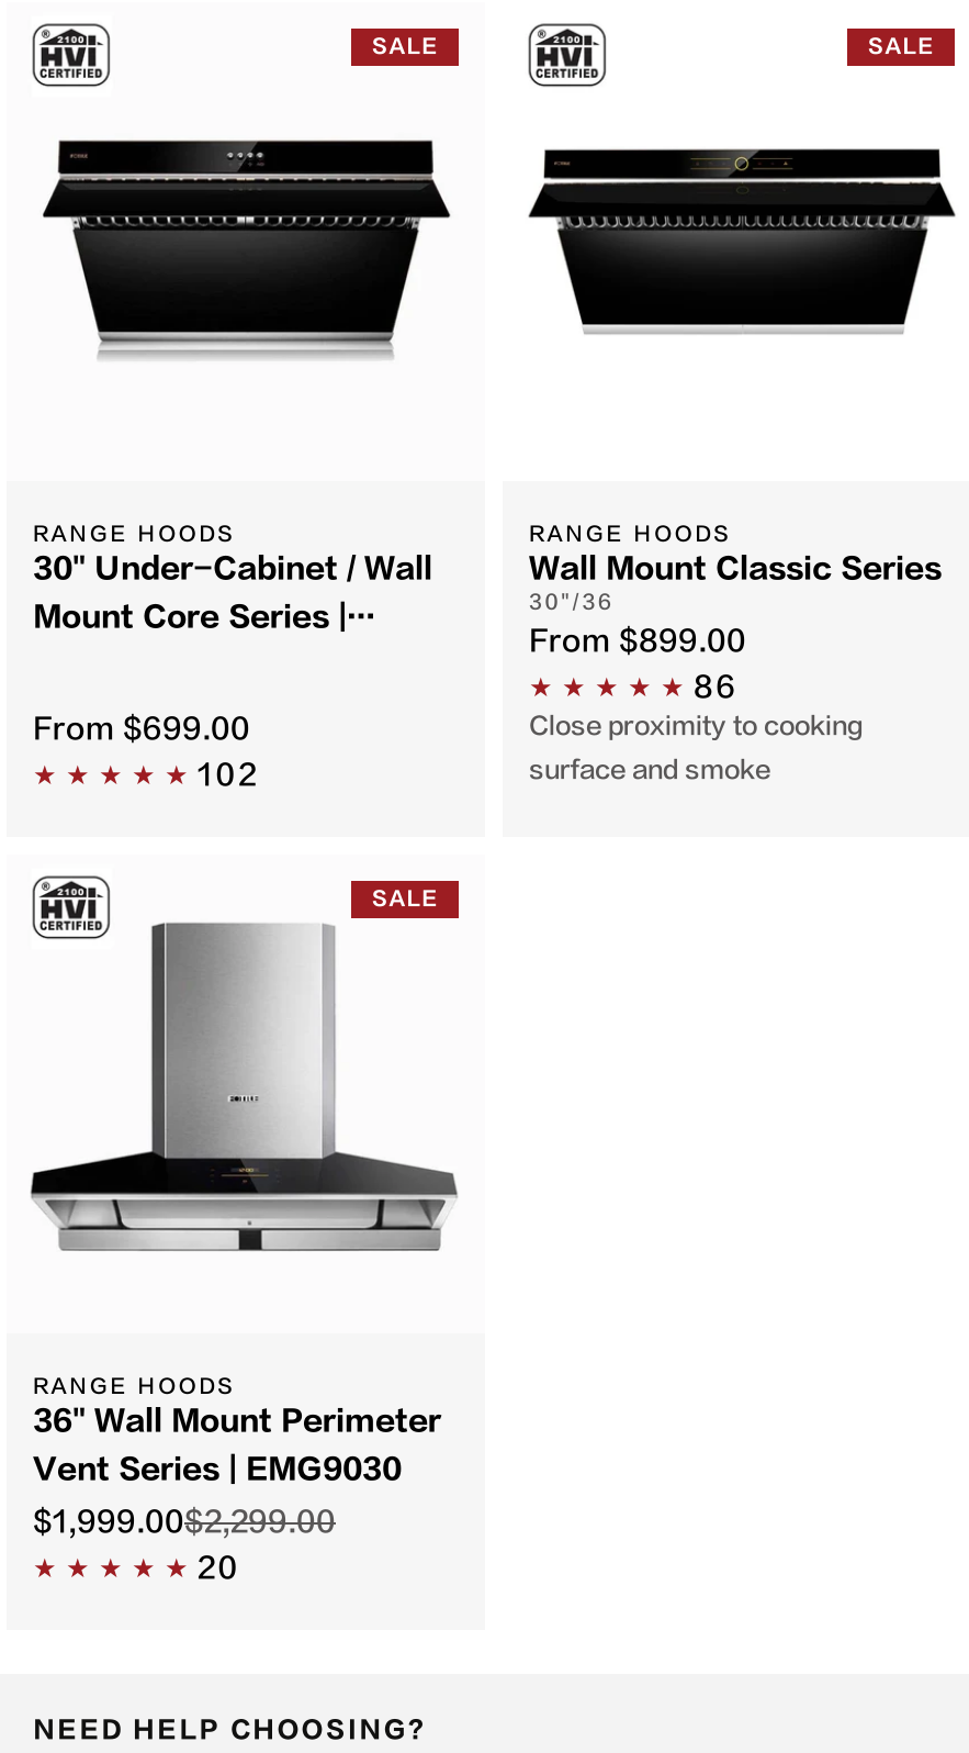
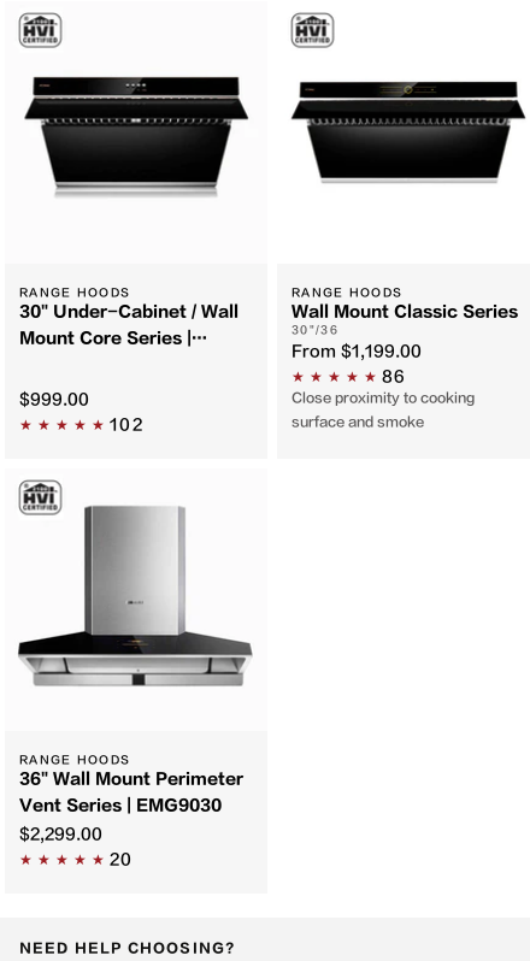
- SALE

- SALE

- From $899.00
+ From $1,199.00

- From $699.00
+ $999.00

- SALE

- $1,999.00$2,299.00
+ $2,299.00
